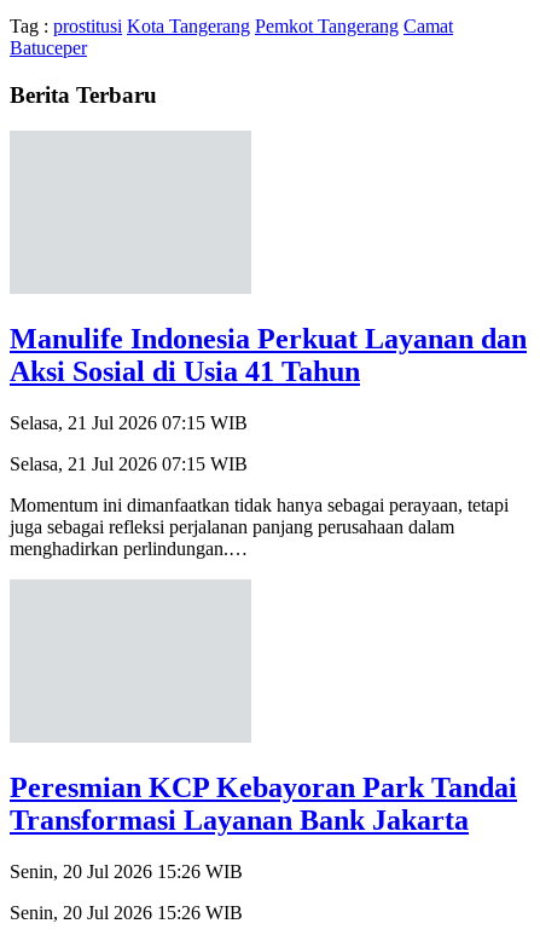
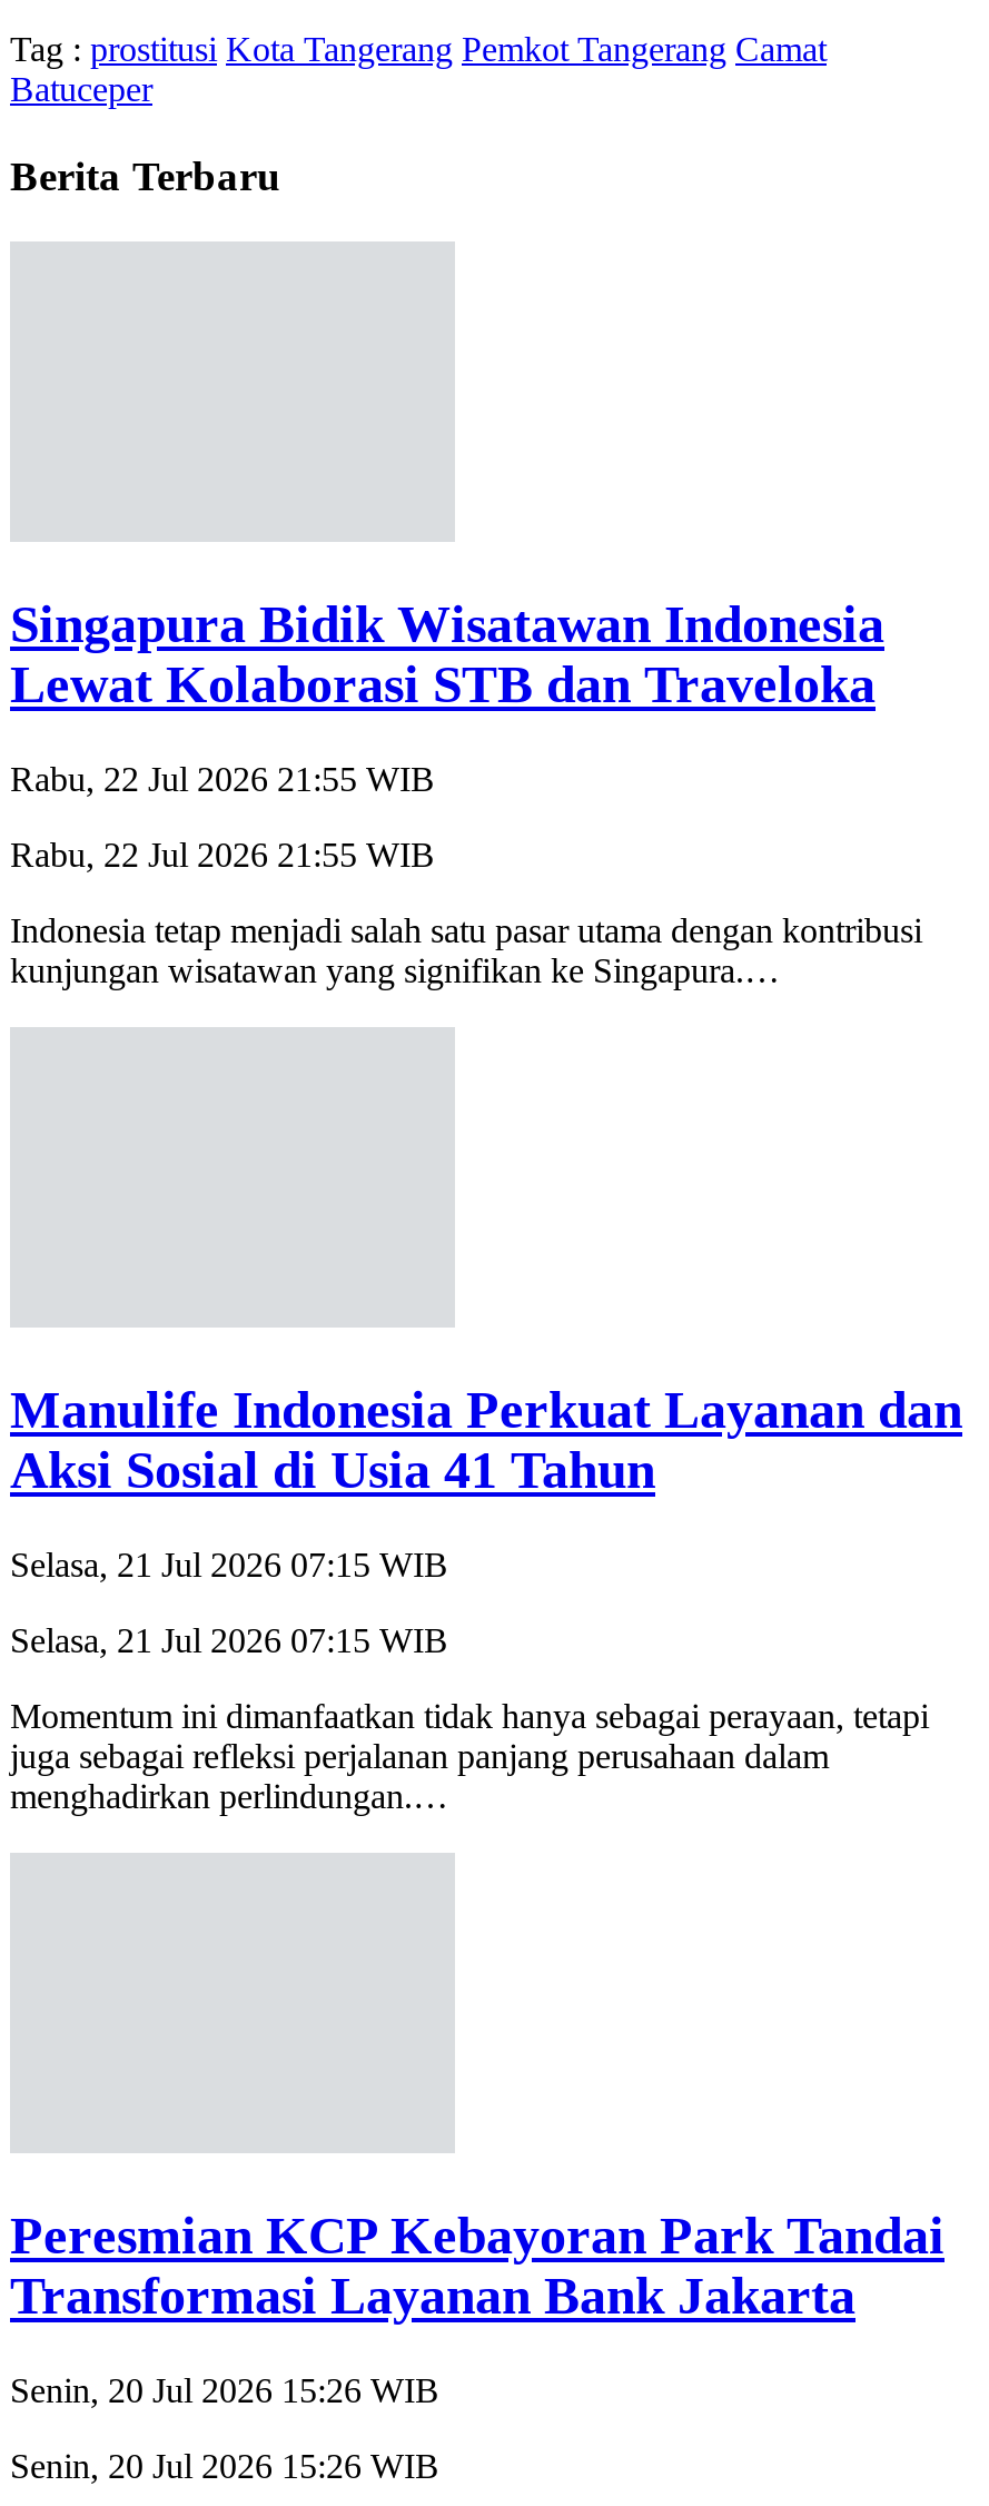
+ Singapura Bidik Wisatawan Indonesia
+ Lewat Kolaborasi STB dan Traveloka
+ Rabu, 22 Jul 2026 21:55 WIB
+ Rabu, 22 Jul 2026 21:55 WIB
+ Indonesia tetap menjadi salah satu pasar utama dengan kontribusi
+ kunjungan wisatawan yang signifikan ke Singapura.…
